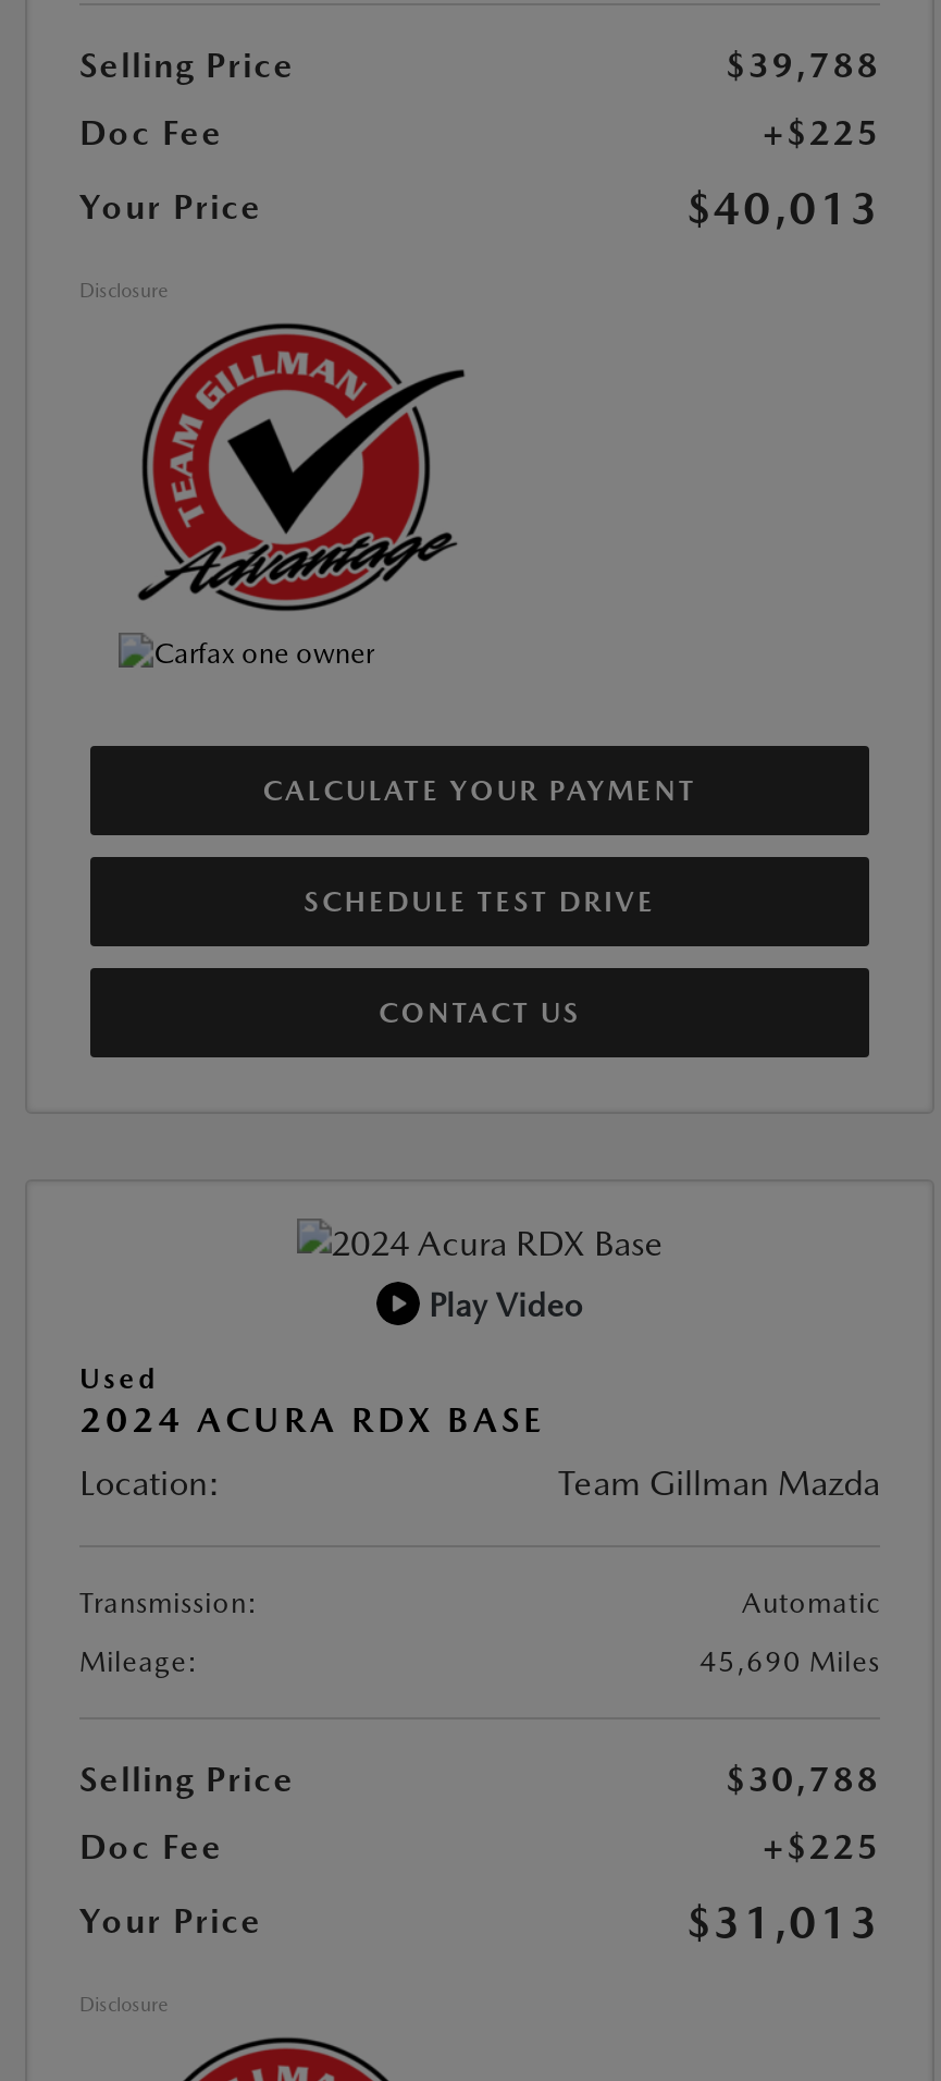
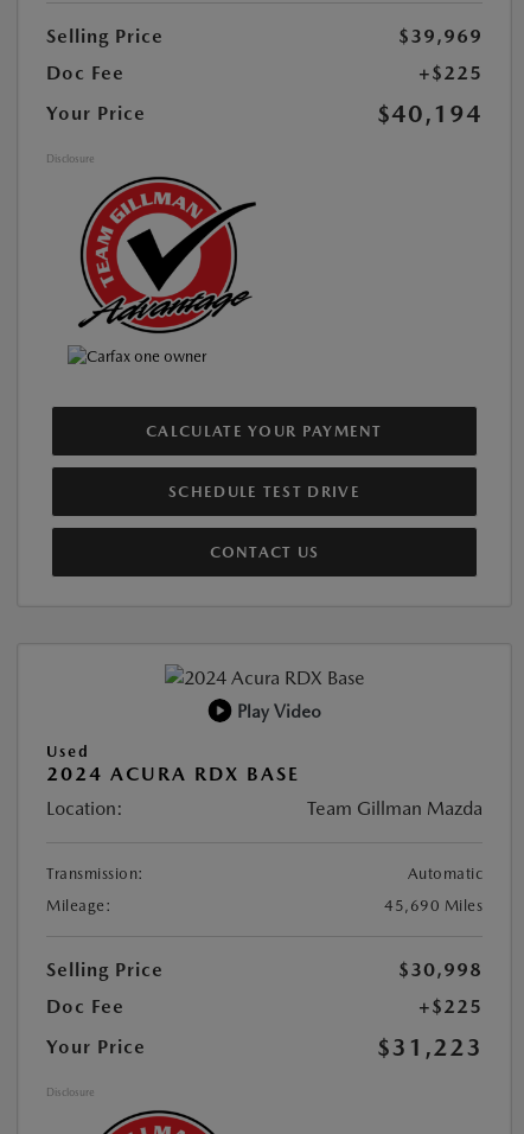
- $39,788
+ $39,969

- $40,013
+ $40,194

- $30,788
+ $30,998

- $31,013
+ $31,223
